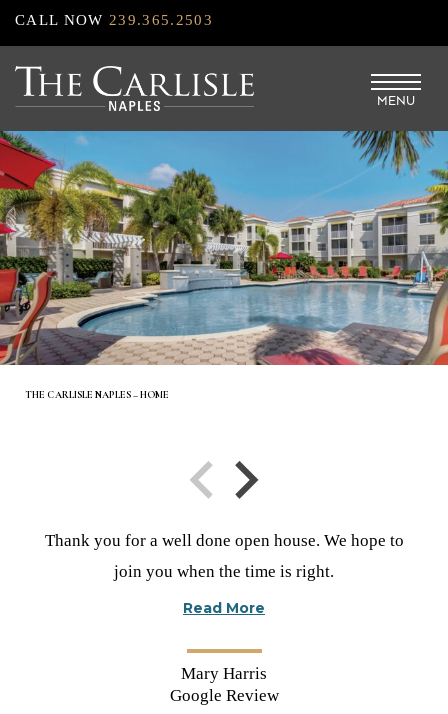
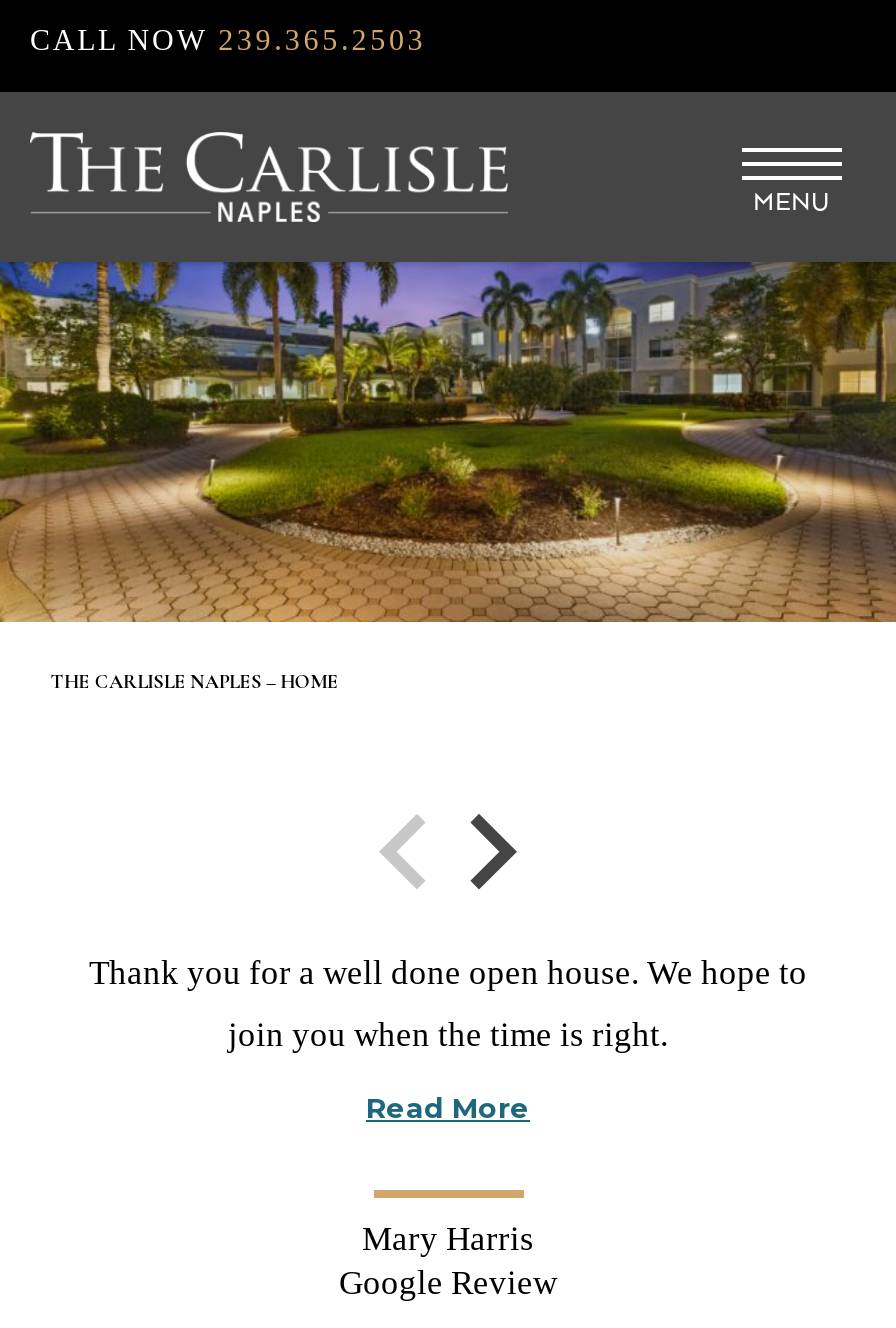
- [image]
+ [image]
